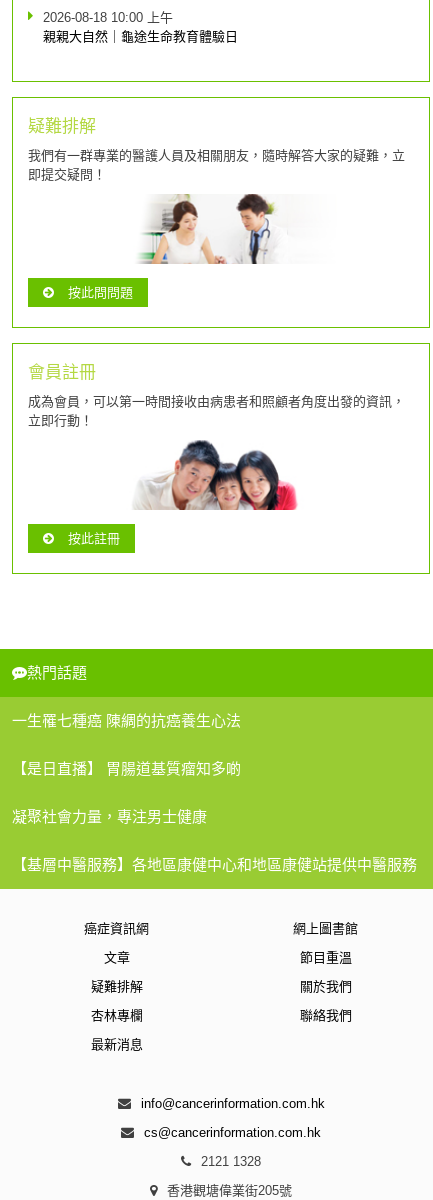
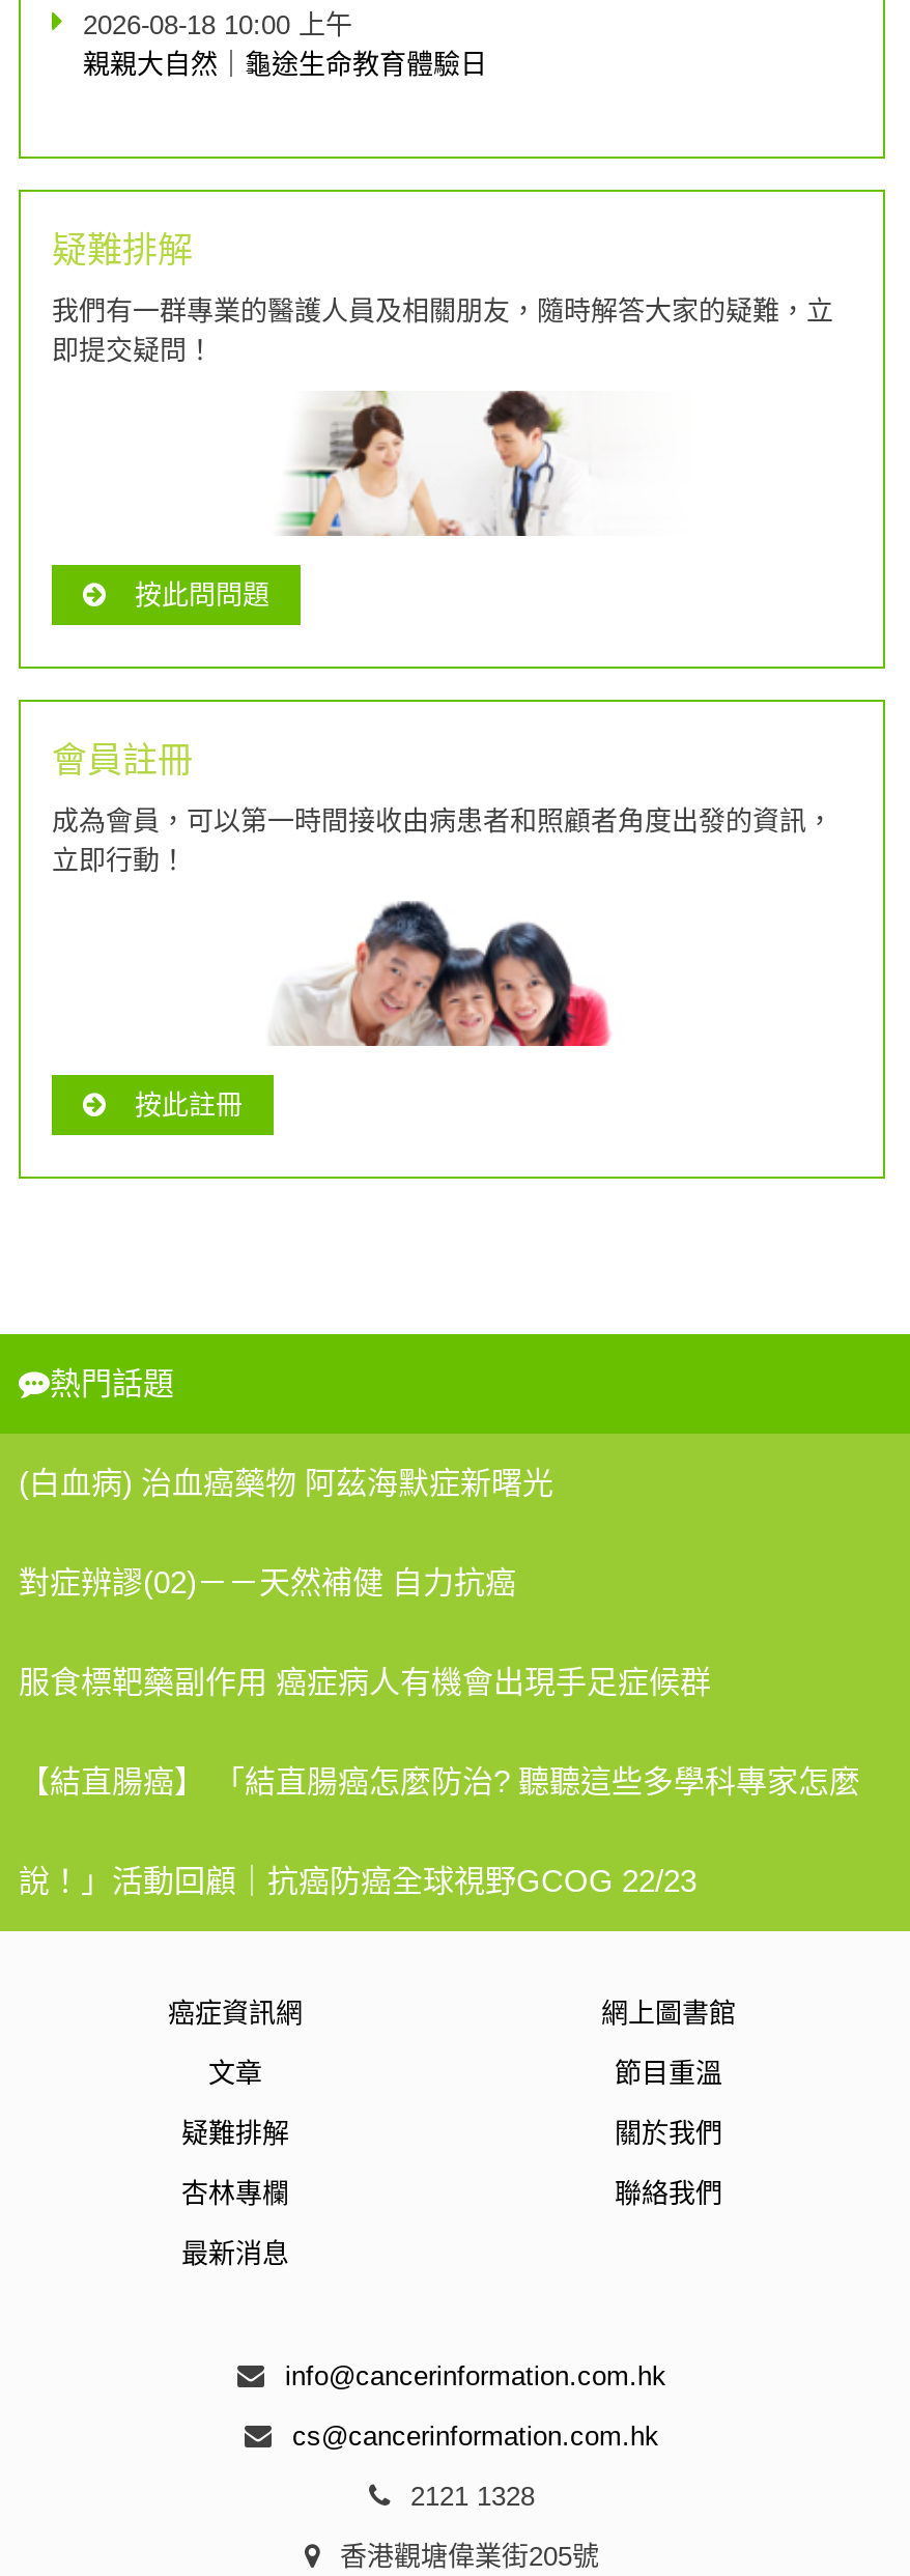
- 一生罹七種癌 陳綢的抗癌養生心法
- 【是日直播】 胃腸道基質瘤知多啲
- 凝聚社會力量，專注男士健康
- 【基層中醫服務】各地區康健中心和地區康健站提供中醫服務
+ (白血病) 治血癌藥物 阿茲海默症新曙光
+ 對症辨謬(02)－－天然補健 自力抗癌
+ 服食標靶藥副作用 癌症病人有機會出現手足症候群
+ 【結直腸癌】 「結直腸癌怎麼防治? 聽聽這些多學科專家怎麼
+ 說！」活動回顧｜抗癌防癌全球視野GCOG 22/23
